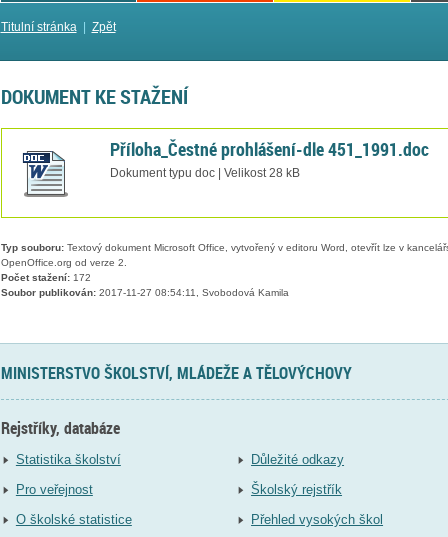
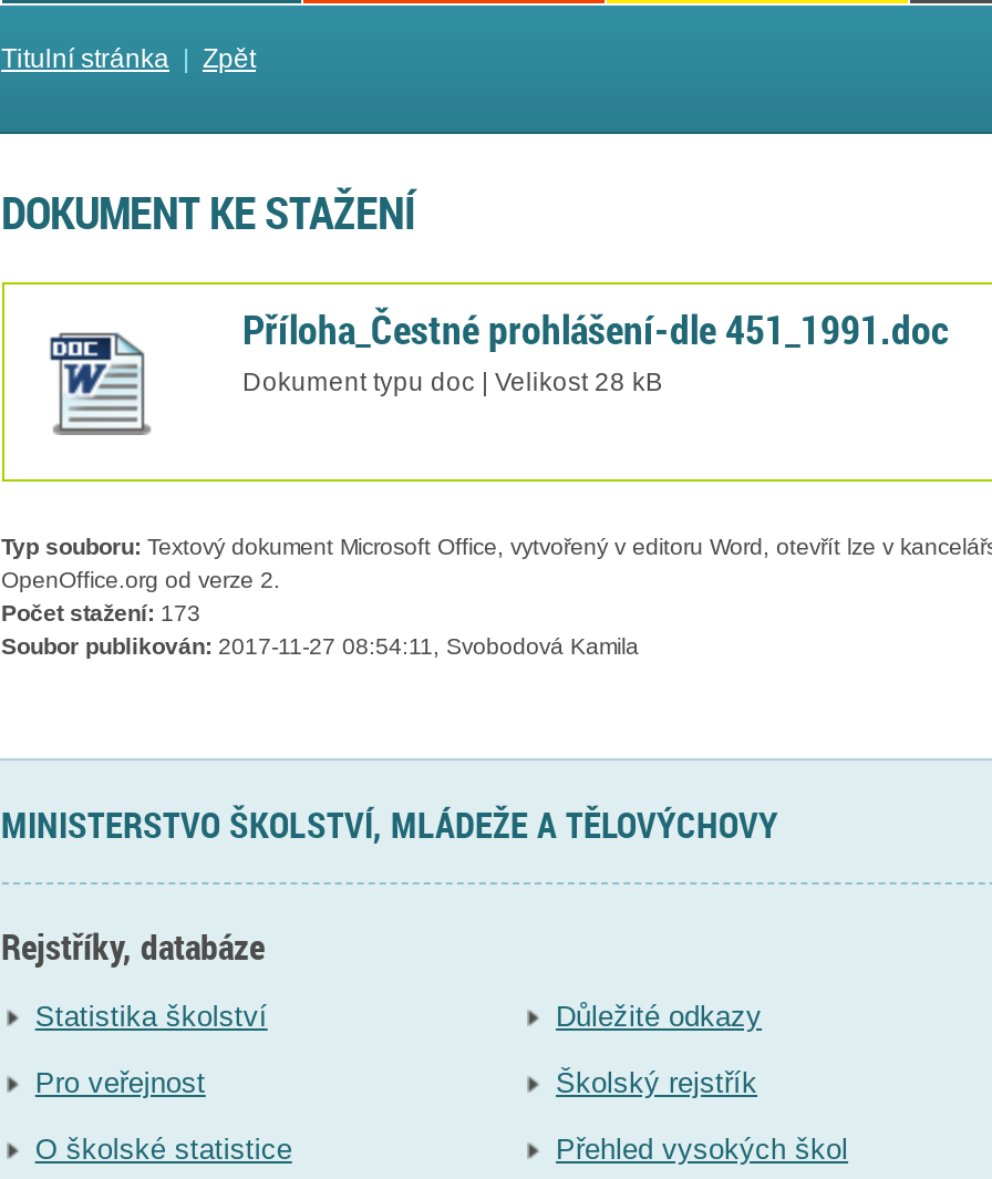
- Počet stažení: 172
+ Počet stažení: 173
